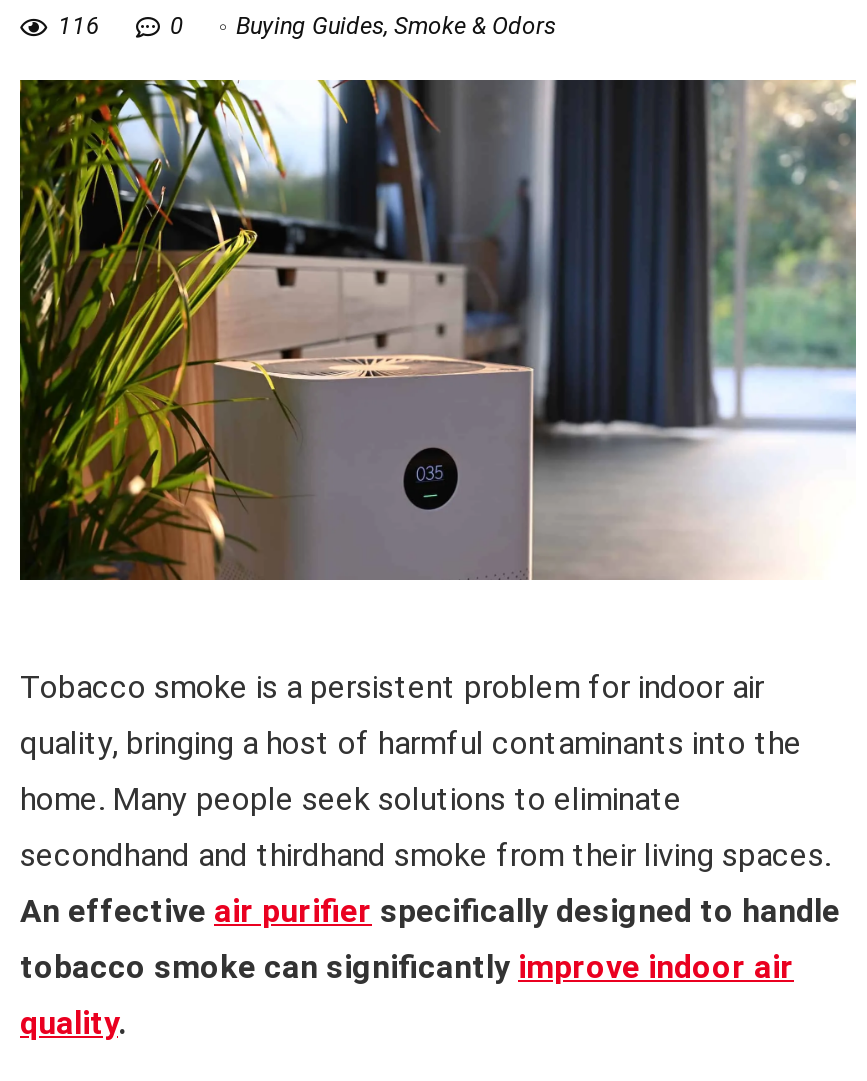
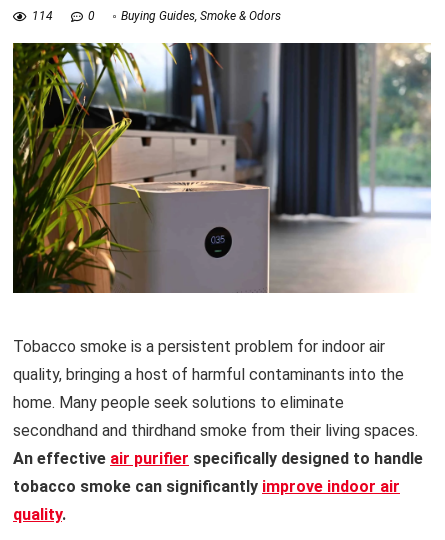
- 116
+ 114
